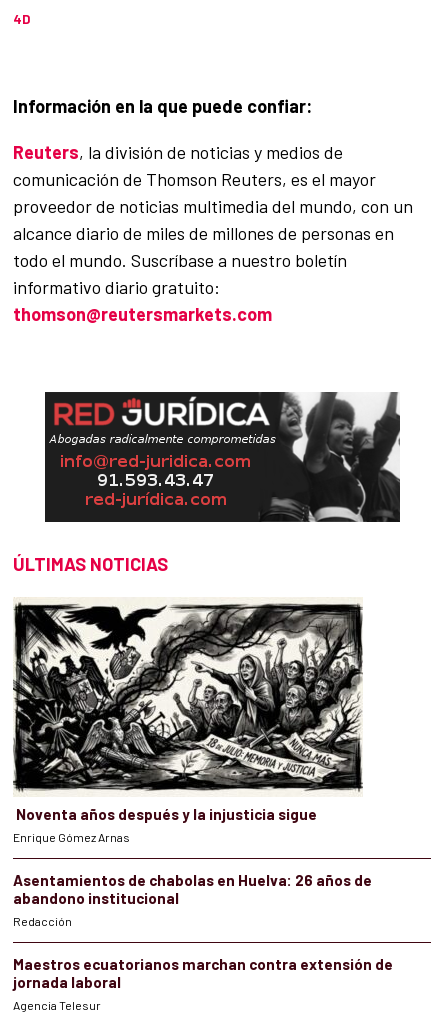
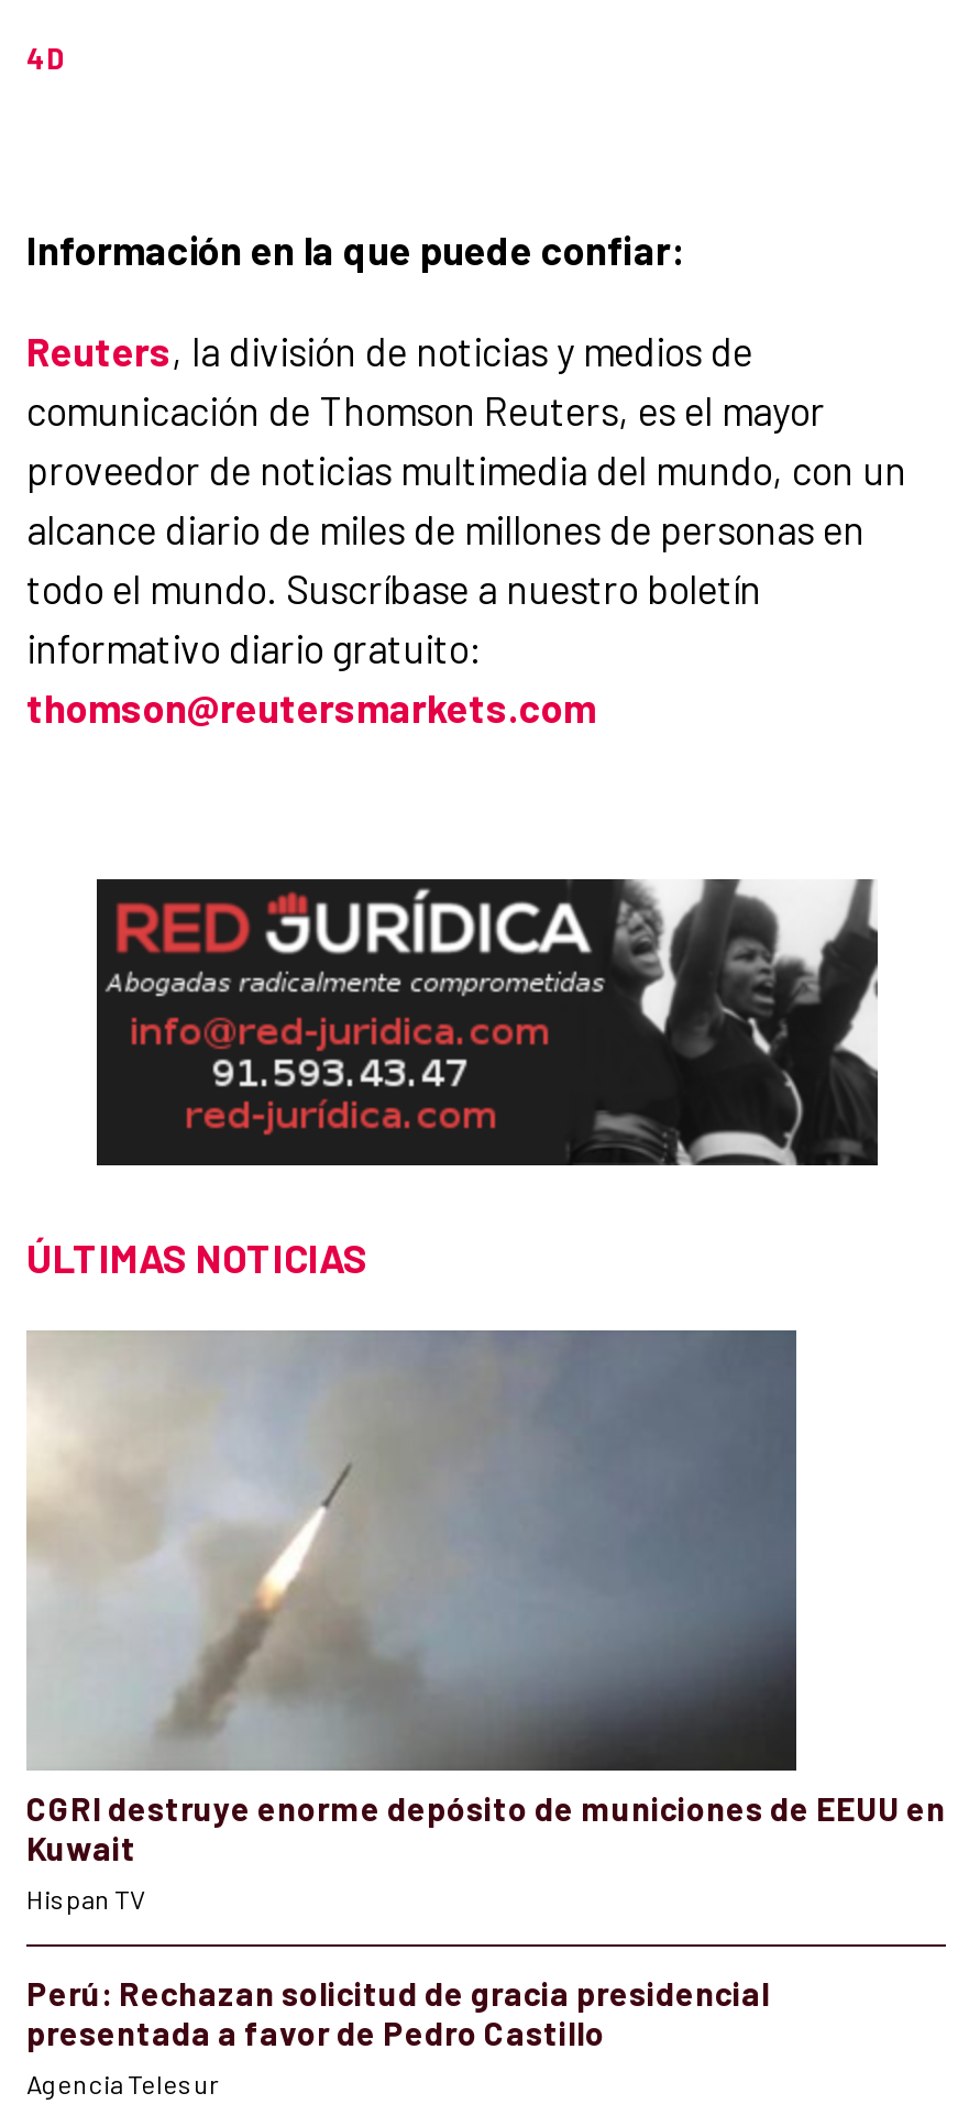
- [image]
- Noventa años después y la injusticia sigue
- Enrique Gómez Arnas
- Asentamientos de chabolas en Huelva: 26 años de
- abandono institucional
- Redacción
- Maestros ecuatorianos marchan contra extensión de
- jornada laboral
+ [image]
+ CGRI destruye enorme depósito de municiones de EEUU en
+ Kuwait
+ Hispan TV
+ Perú: Rechazan solicitud de gracia presidencial
+ presentada a favor de Pedro Castillo
